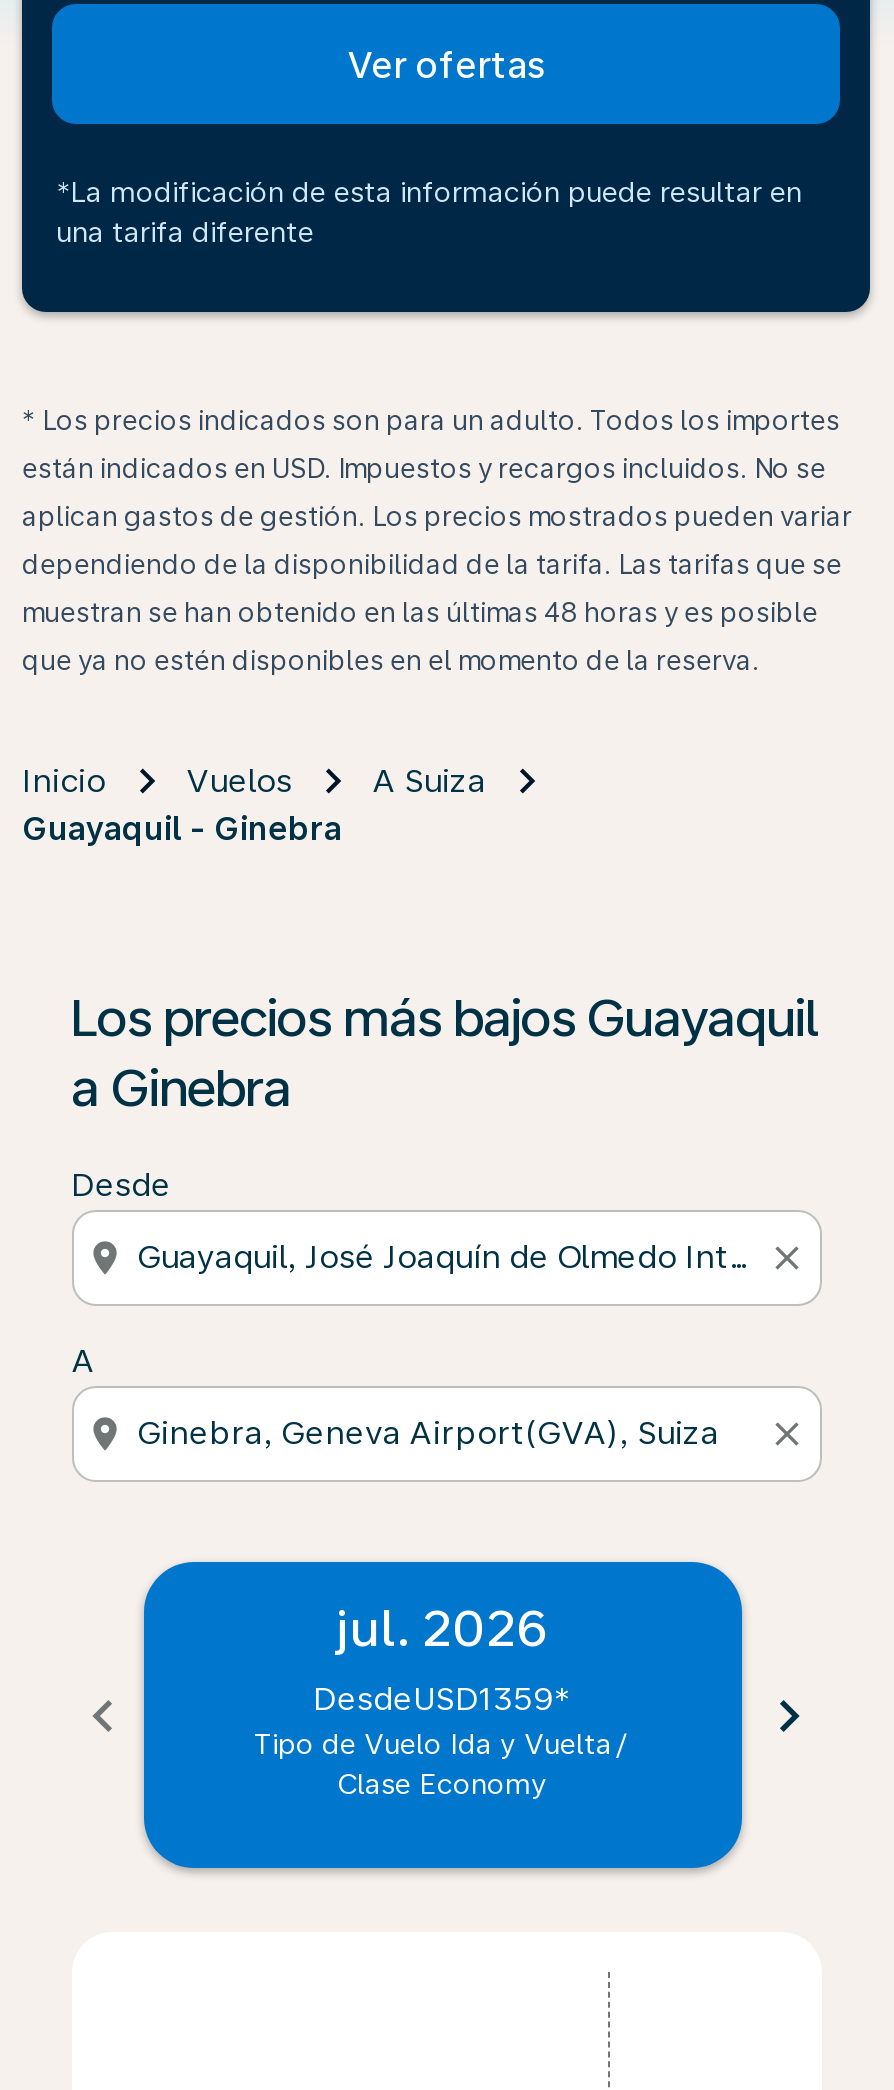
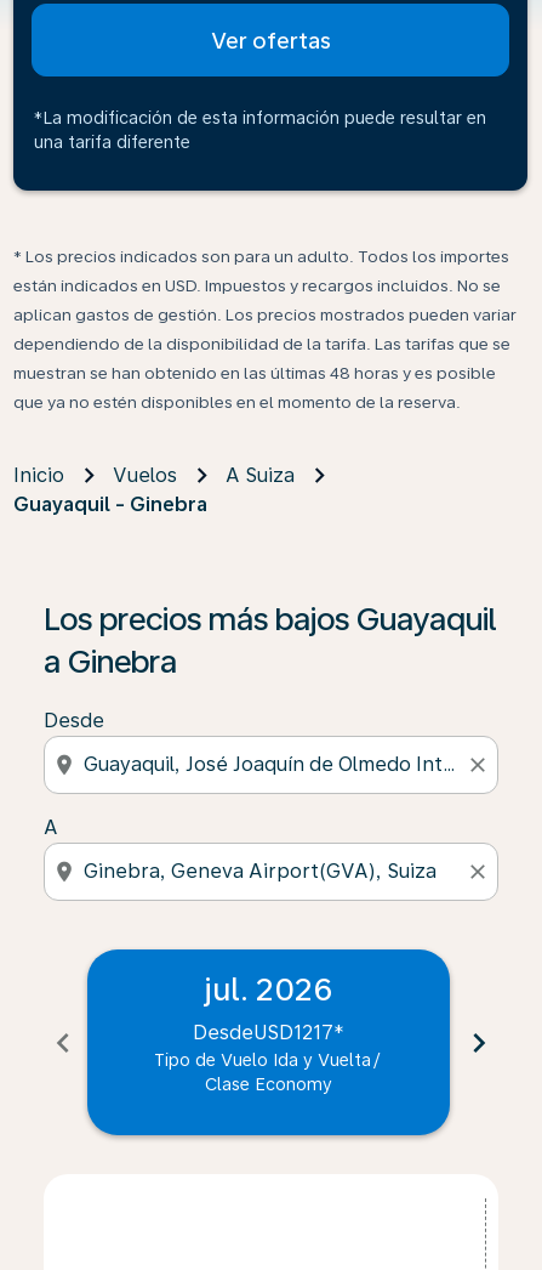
- DesdeUSD1359*
+ DesdeUSD1217*
